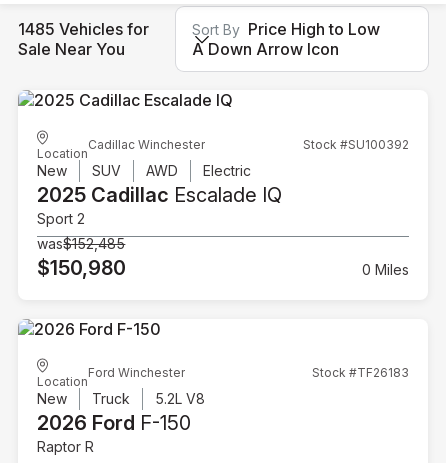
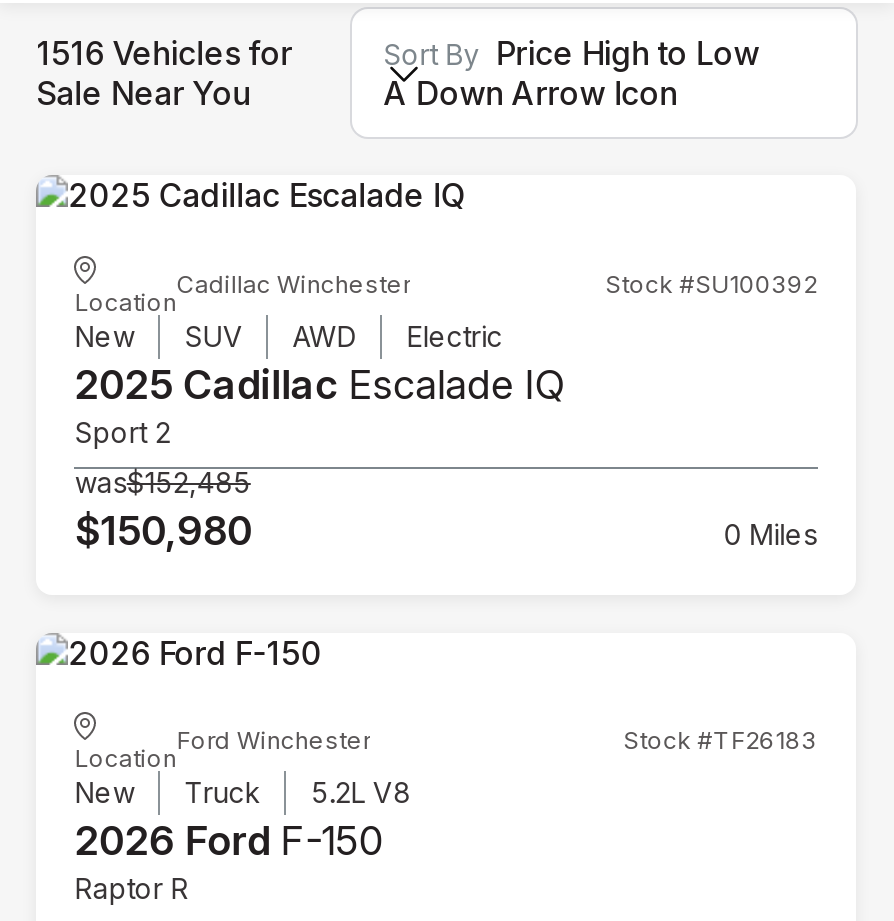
- 1485 Vehicles for
+ 1516 Vehicles for
